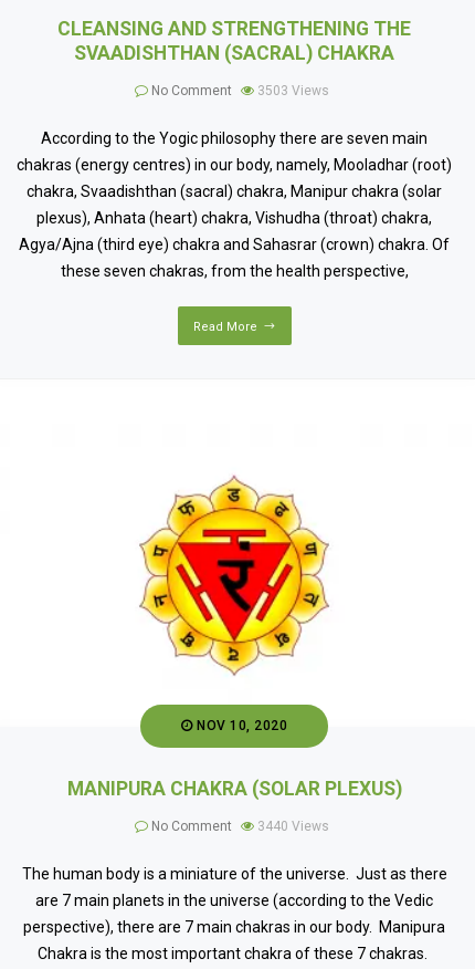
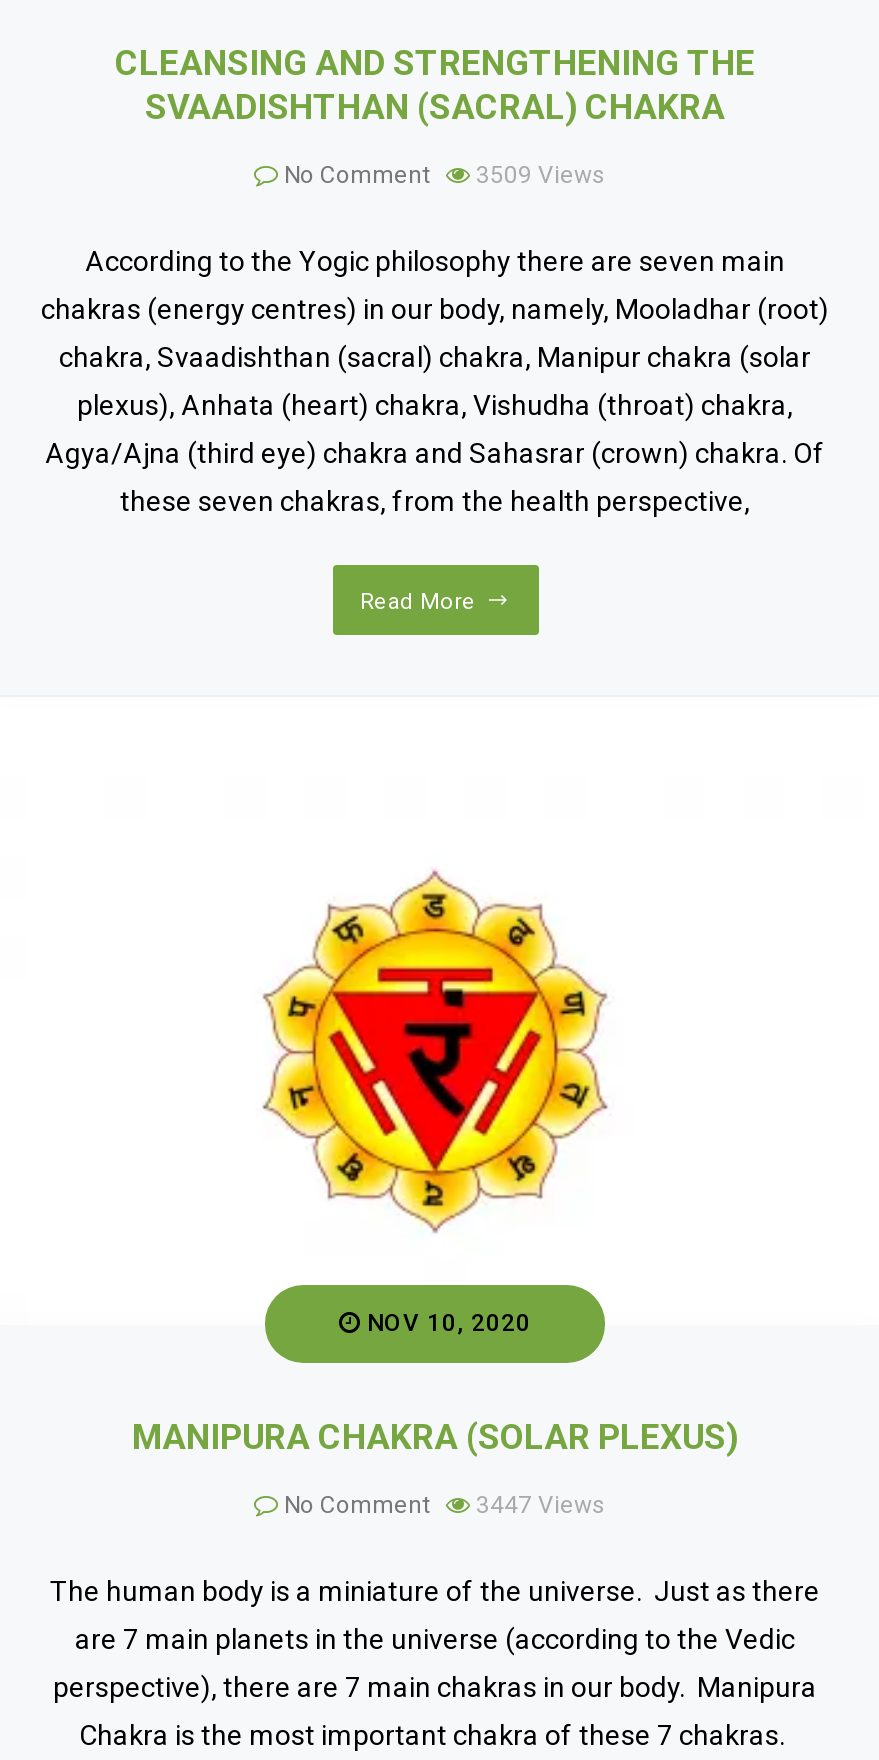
- No Comment 3503 Views
+ No Comment 3509 Views

- No Comment 3440 Views
+ No Comment 3447 Views
